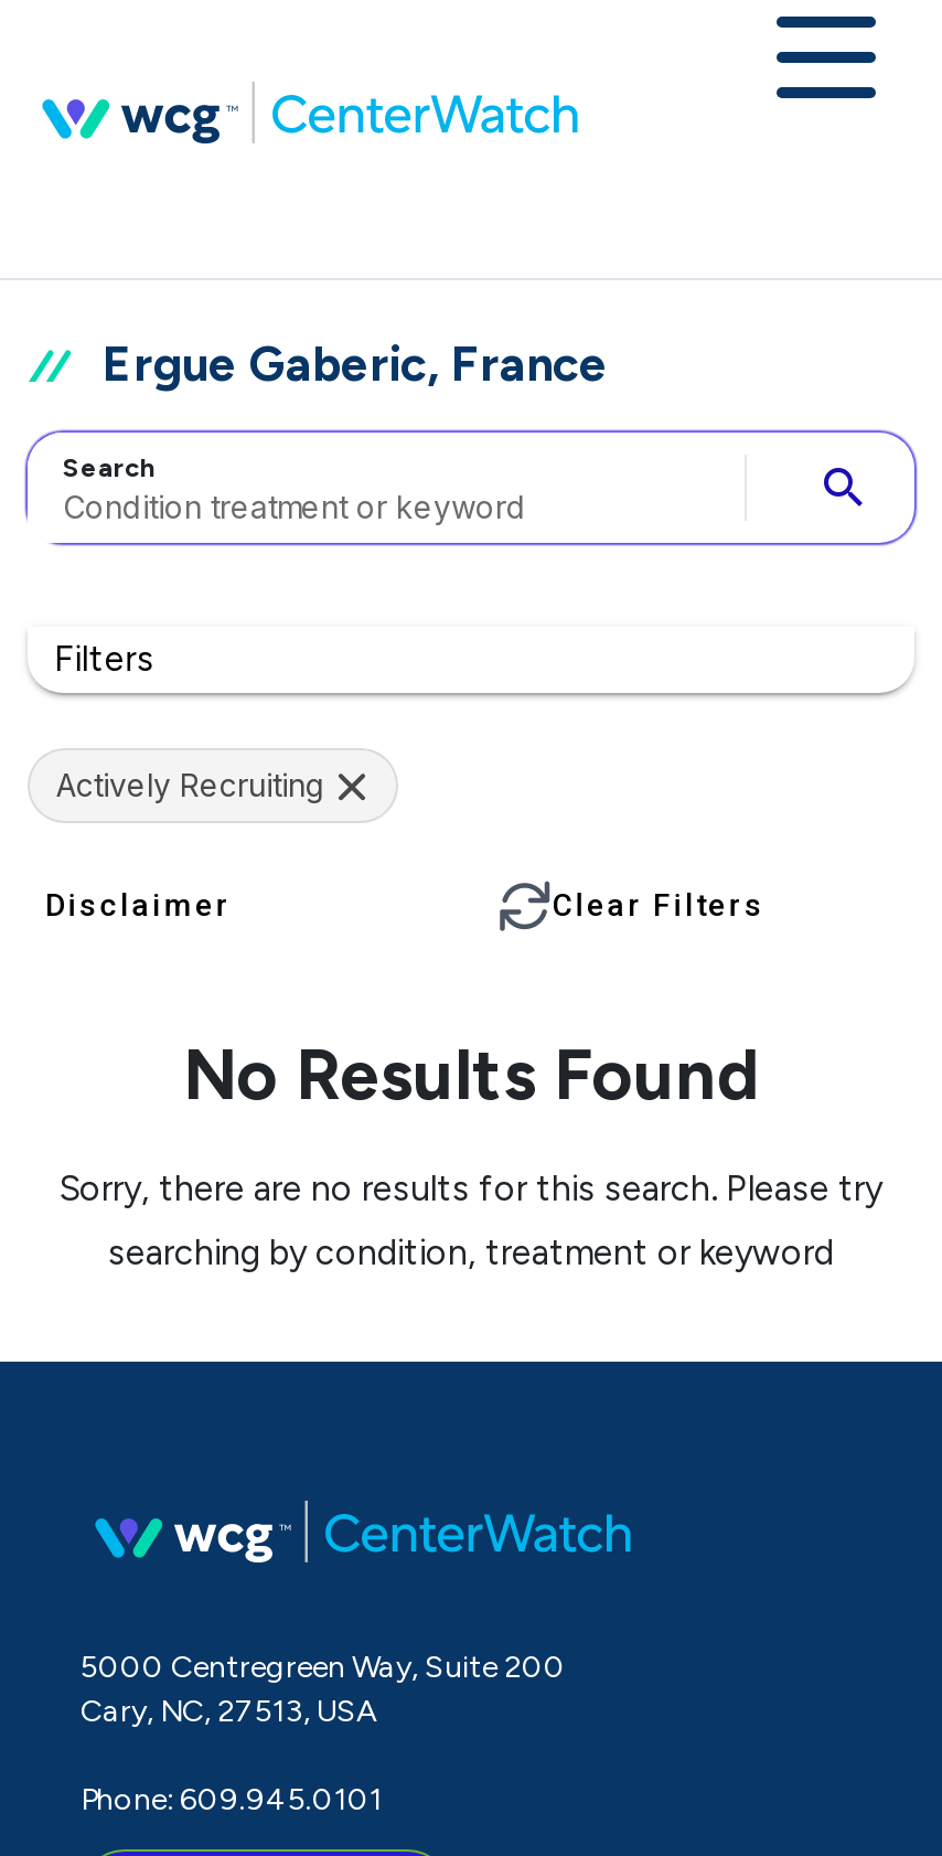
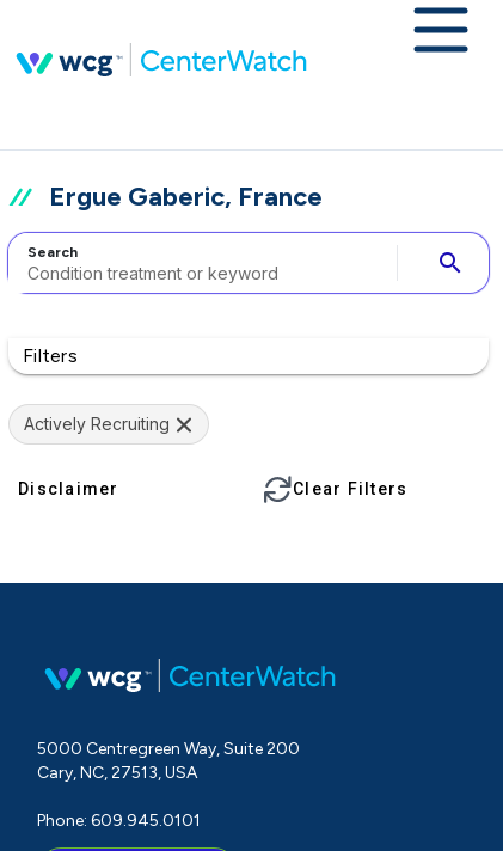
- No Results Found
- Sorry, there are no results for this search. Please try
- searching by condition, treatment or keyword
